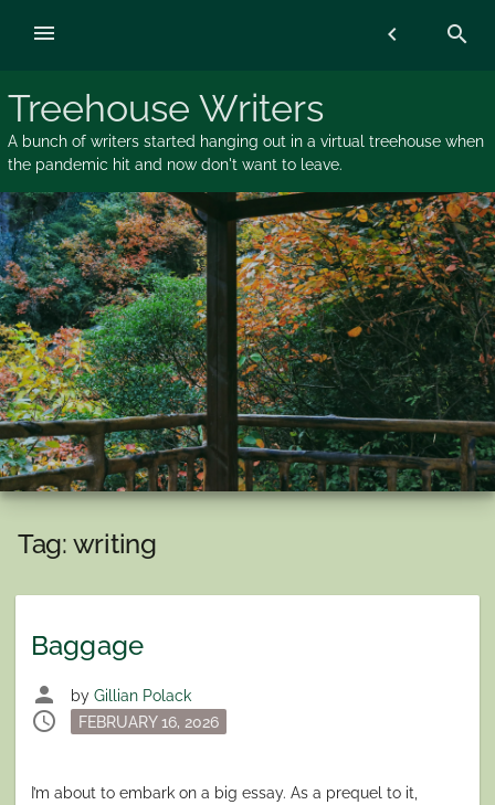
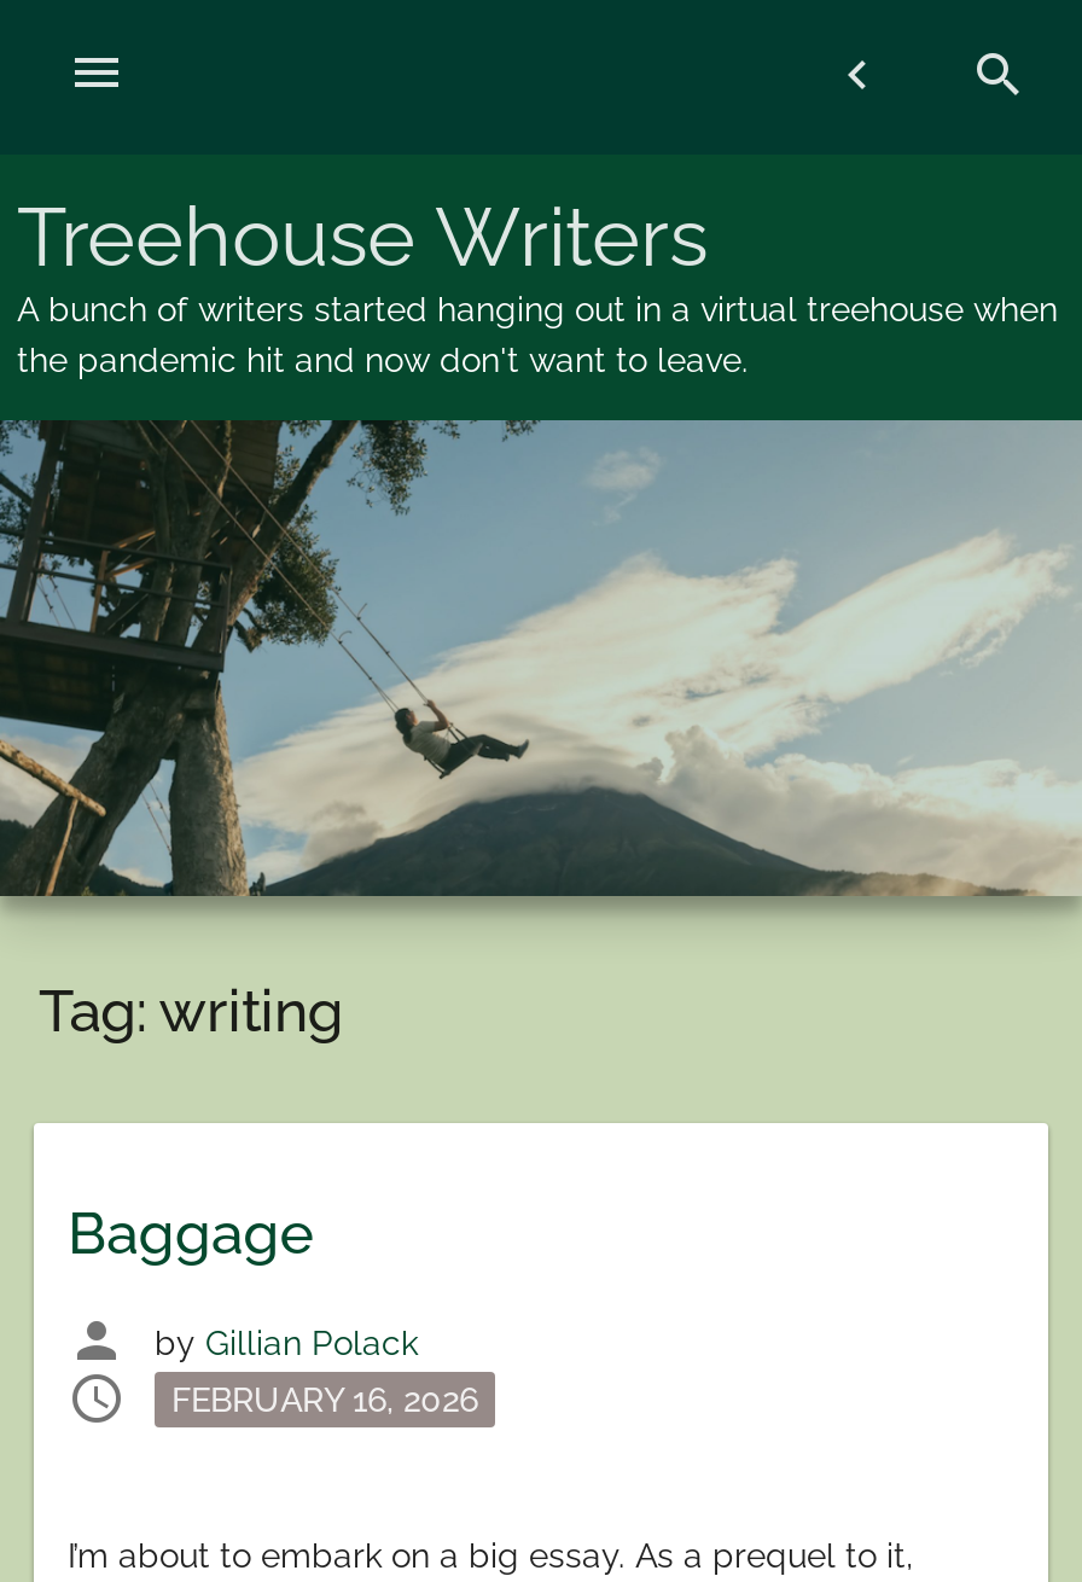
- [image]
+ [image]
